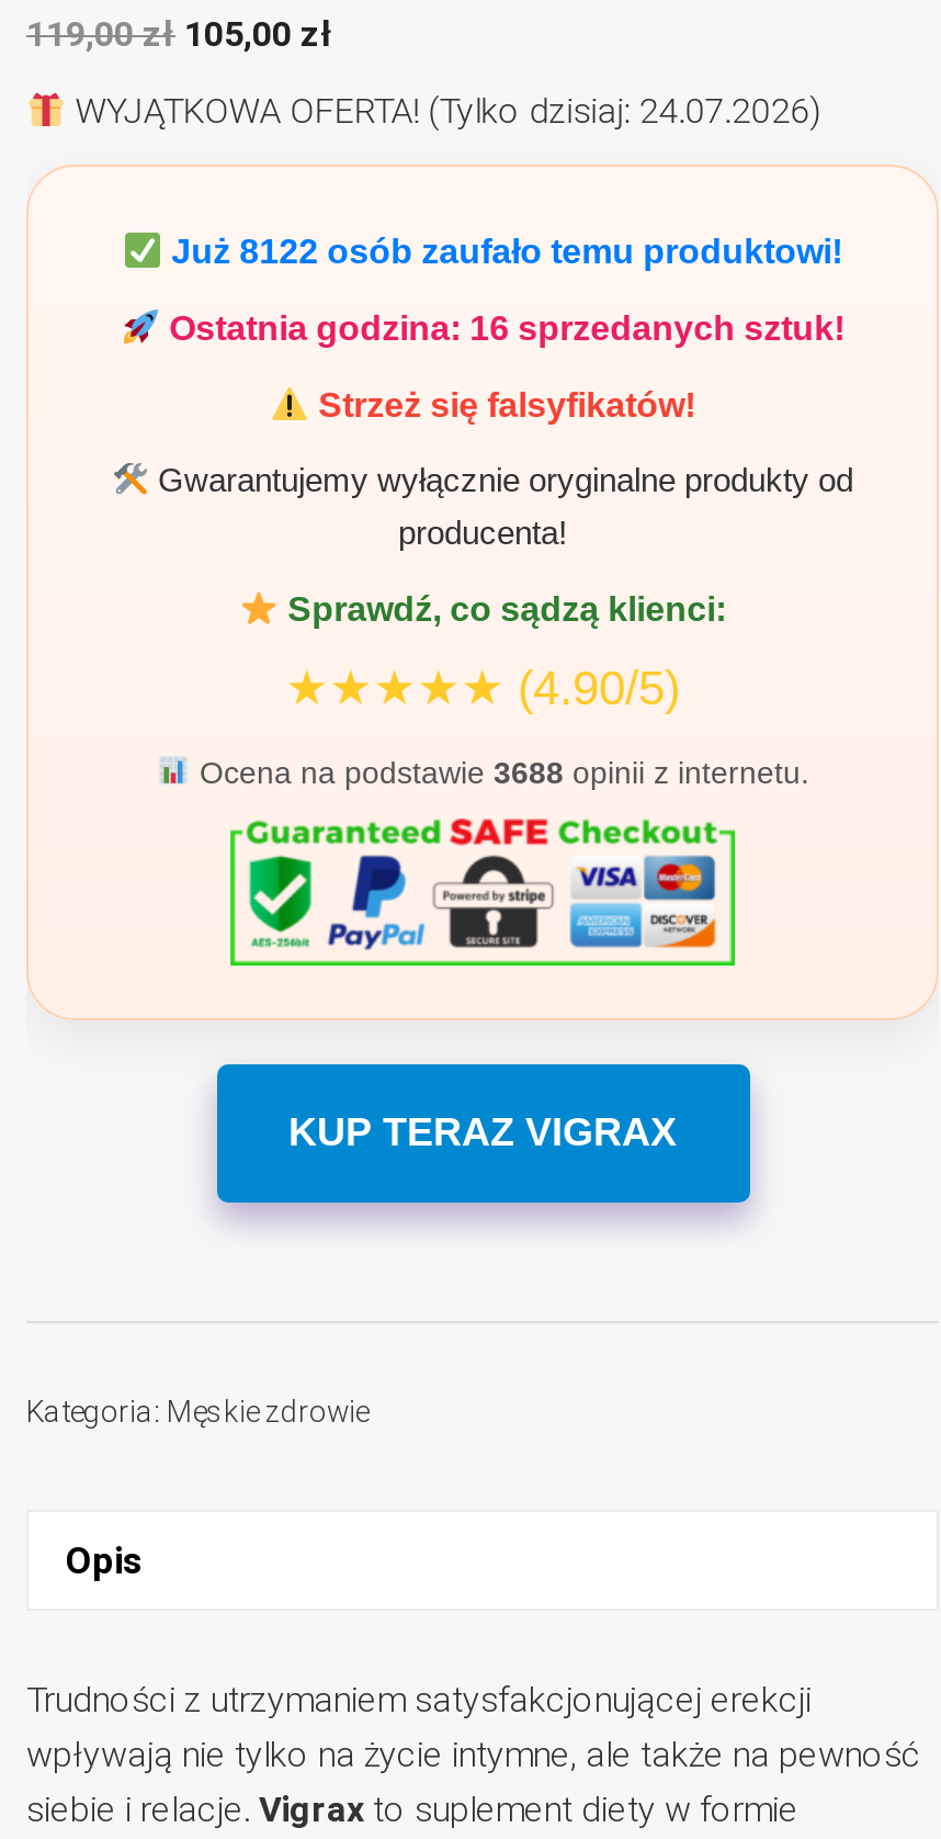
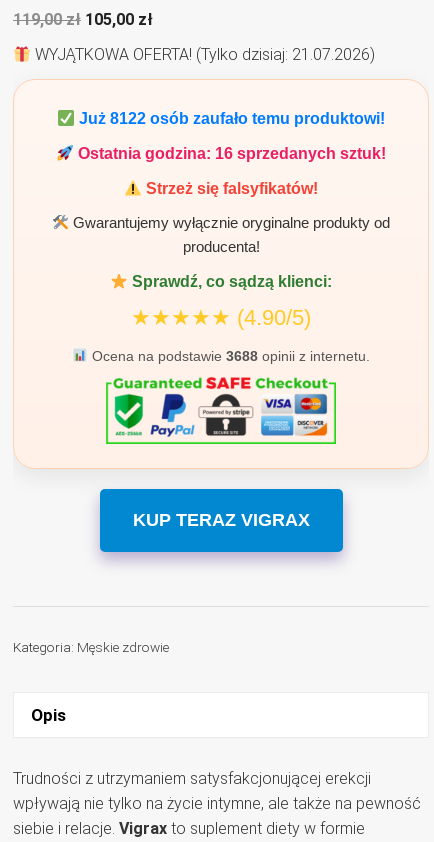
- WYJĄTKOWA OFERTA! (Tylko dzisiaj: 24.07.2026)
+ WYJĄTKOWA OFERTA! (Tylko dzisiaj: 21.07.2026)
